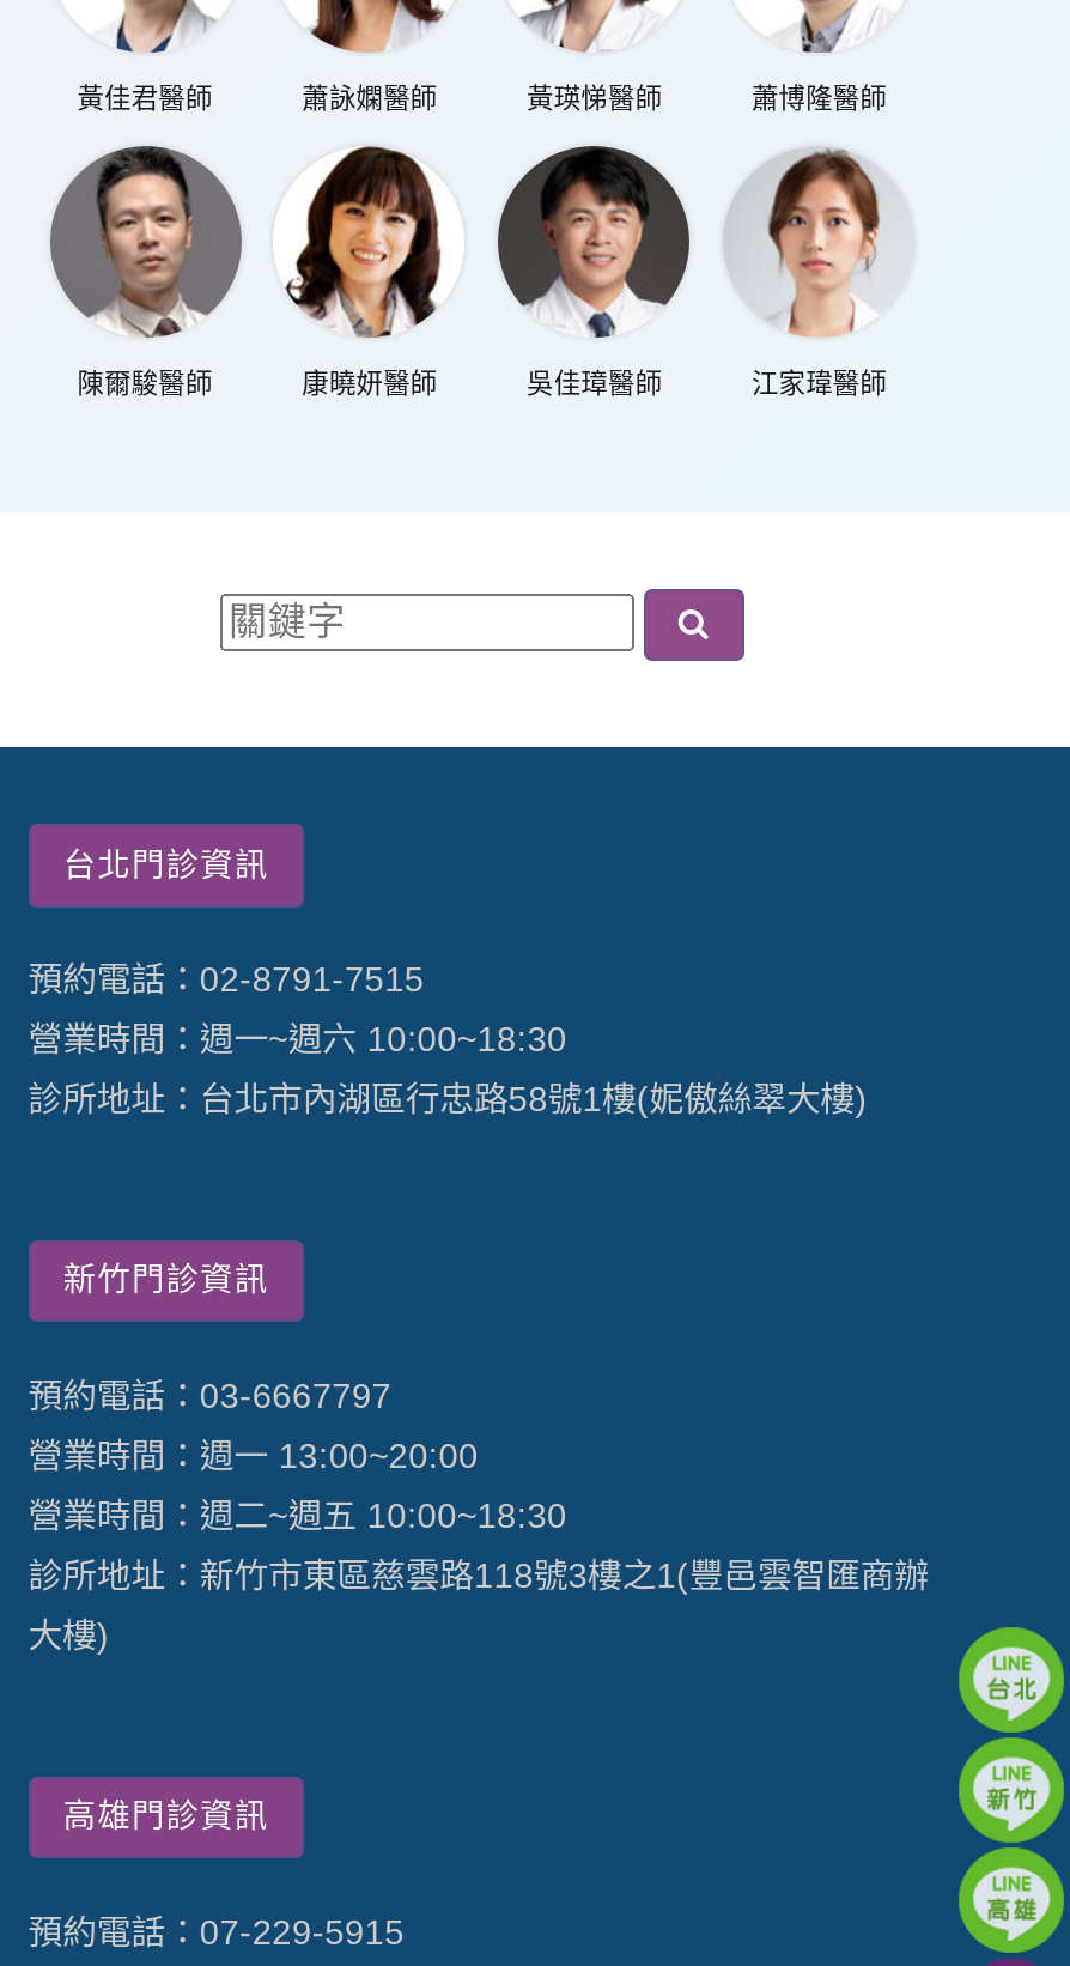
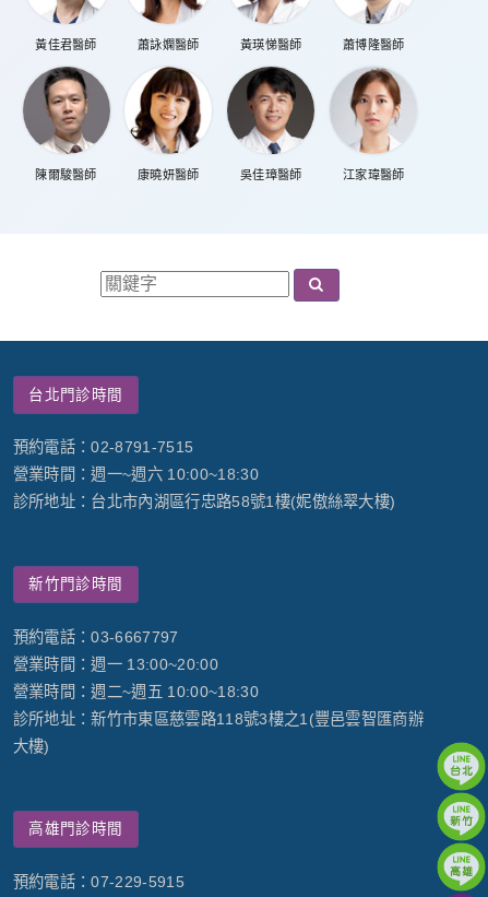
- 台北門診資訊
+ 台北門診時間

- 新竹門診資訊
+ 新竹門診時間

- 高雄門診資訊
+ 高雄門診時間
